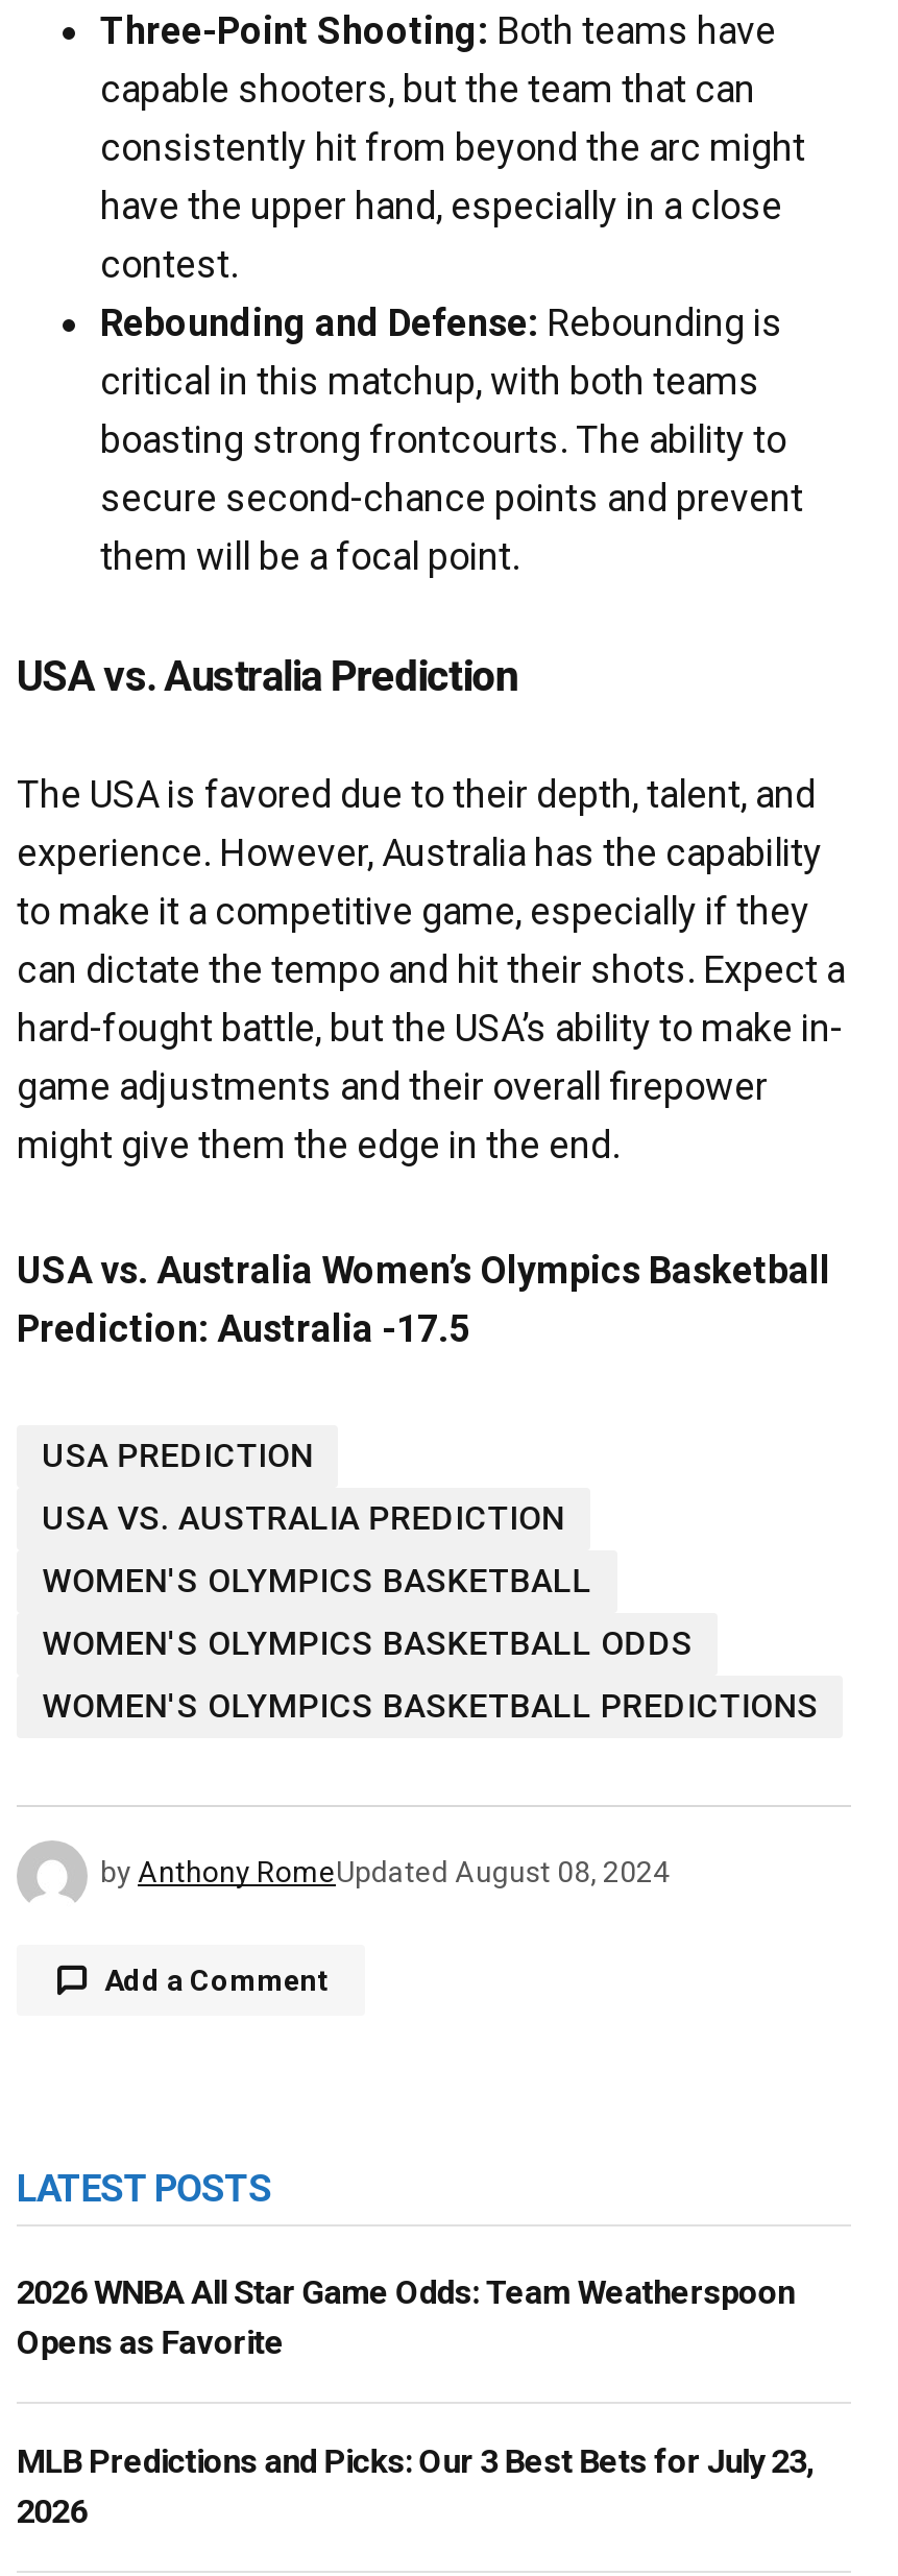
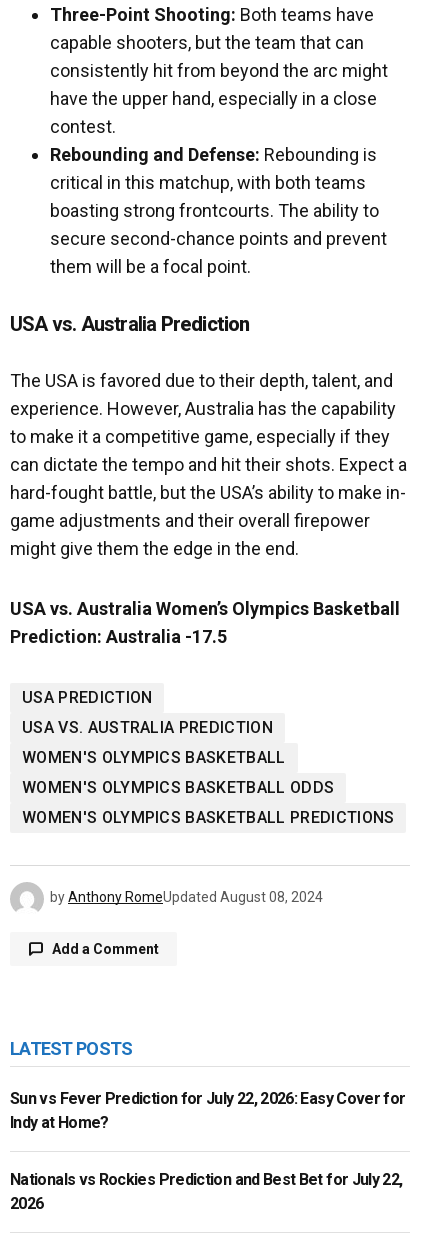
- 2026 WNBA All Star Game Odds: Team Weatherspoon
- Opens as Favorite
+ Sun vs Fever Prediction for July 22, 2026: Easy Cover for
+ Indy at Home?

- MLB Predictions and Picks: Our 3 Best Bets for July 23,
+ Nationals vs Rockies Prediction and Best Bet for July 22,
